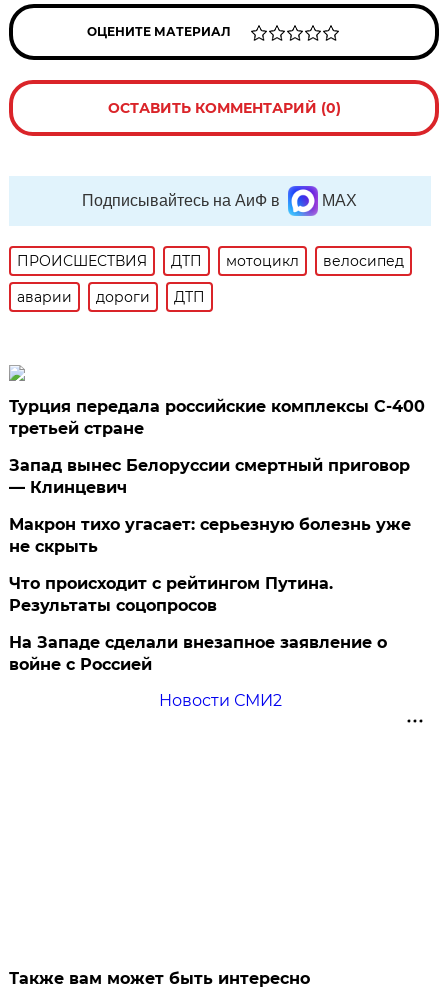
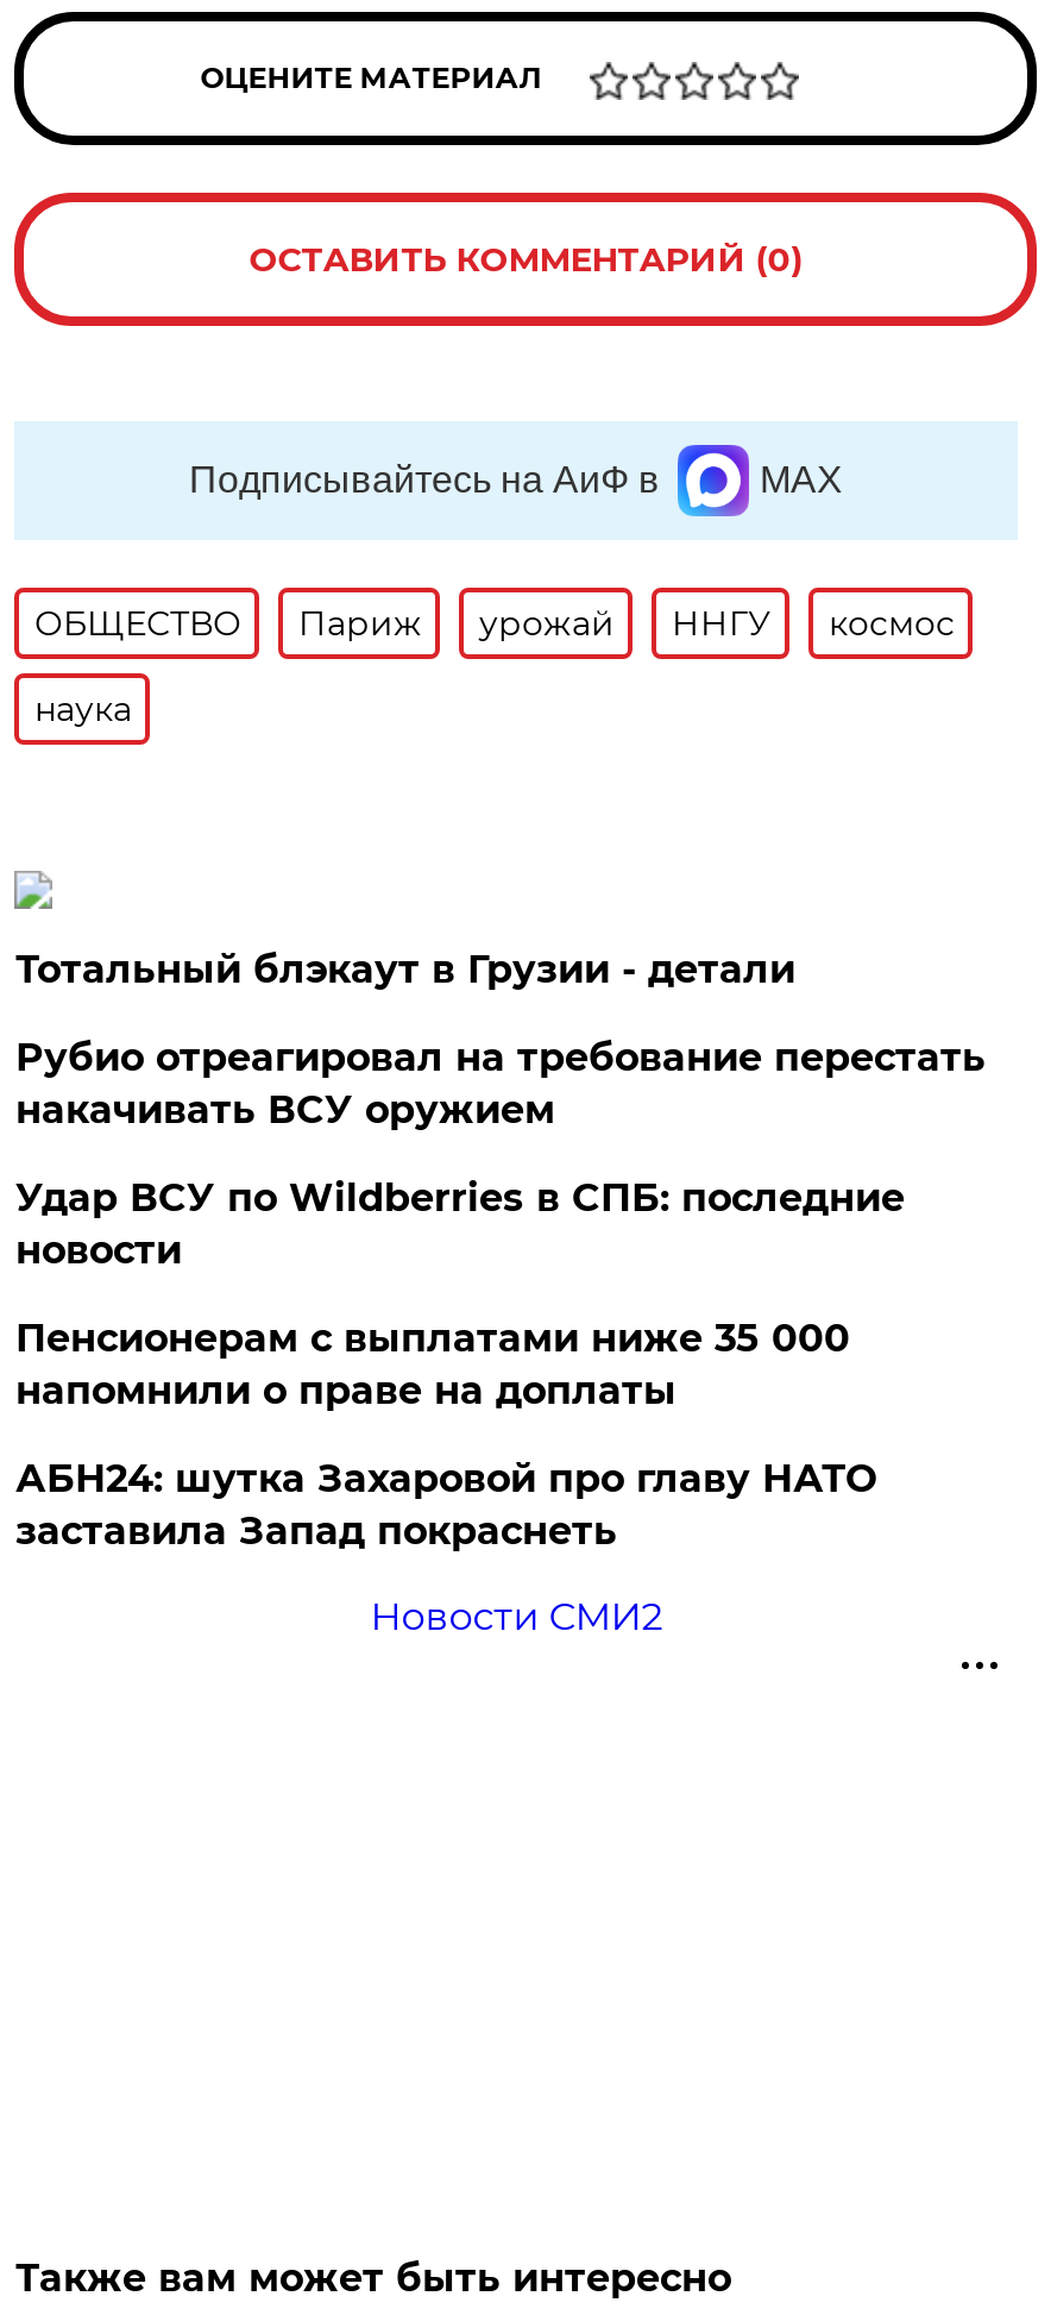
- ПРОИСШЕСТВИЯ
- ДТП
- мотоцикл
- велосипед
+ ОБЩЕСТВО
+ Париж
+ урожай
+ ННГУ
+ космос

- аварии
- дороги
- ДТП
+ наука

- Турция передала российские комплексы С-400
- третьей стране
+ Тотальный блэкаут в Грузии - детали

- Запад вынес Белоруссии смертный приговор
- — Клинцевич
+ Рубио отреагировал на требование перестать
+ накачивать ВСУ оружием

- Макрон тихо угасает: серьезную болезнь уже
- не скрыть
+ Удар ВСУ по Wildberries в СПБ: последние
+ новости

- Что происходит с рейтингом Путина.
- Результаты соцопросов
+ Пенсионерам с выплатами ниже 35 000
+ напомнили о праве на доплаты

- На Западе сделали внезапное заявление о
- войне с Россией
+ АБН24: шутка Захаровой про главу НАТО
+ заставила Запад покраснеть
